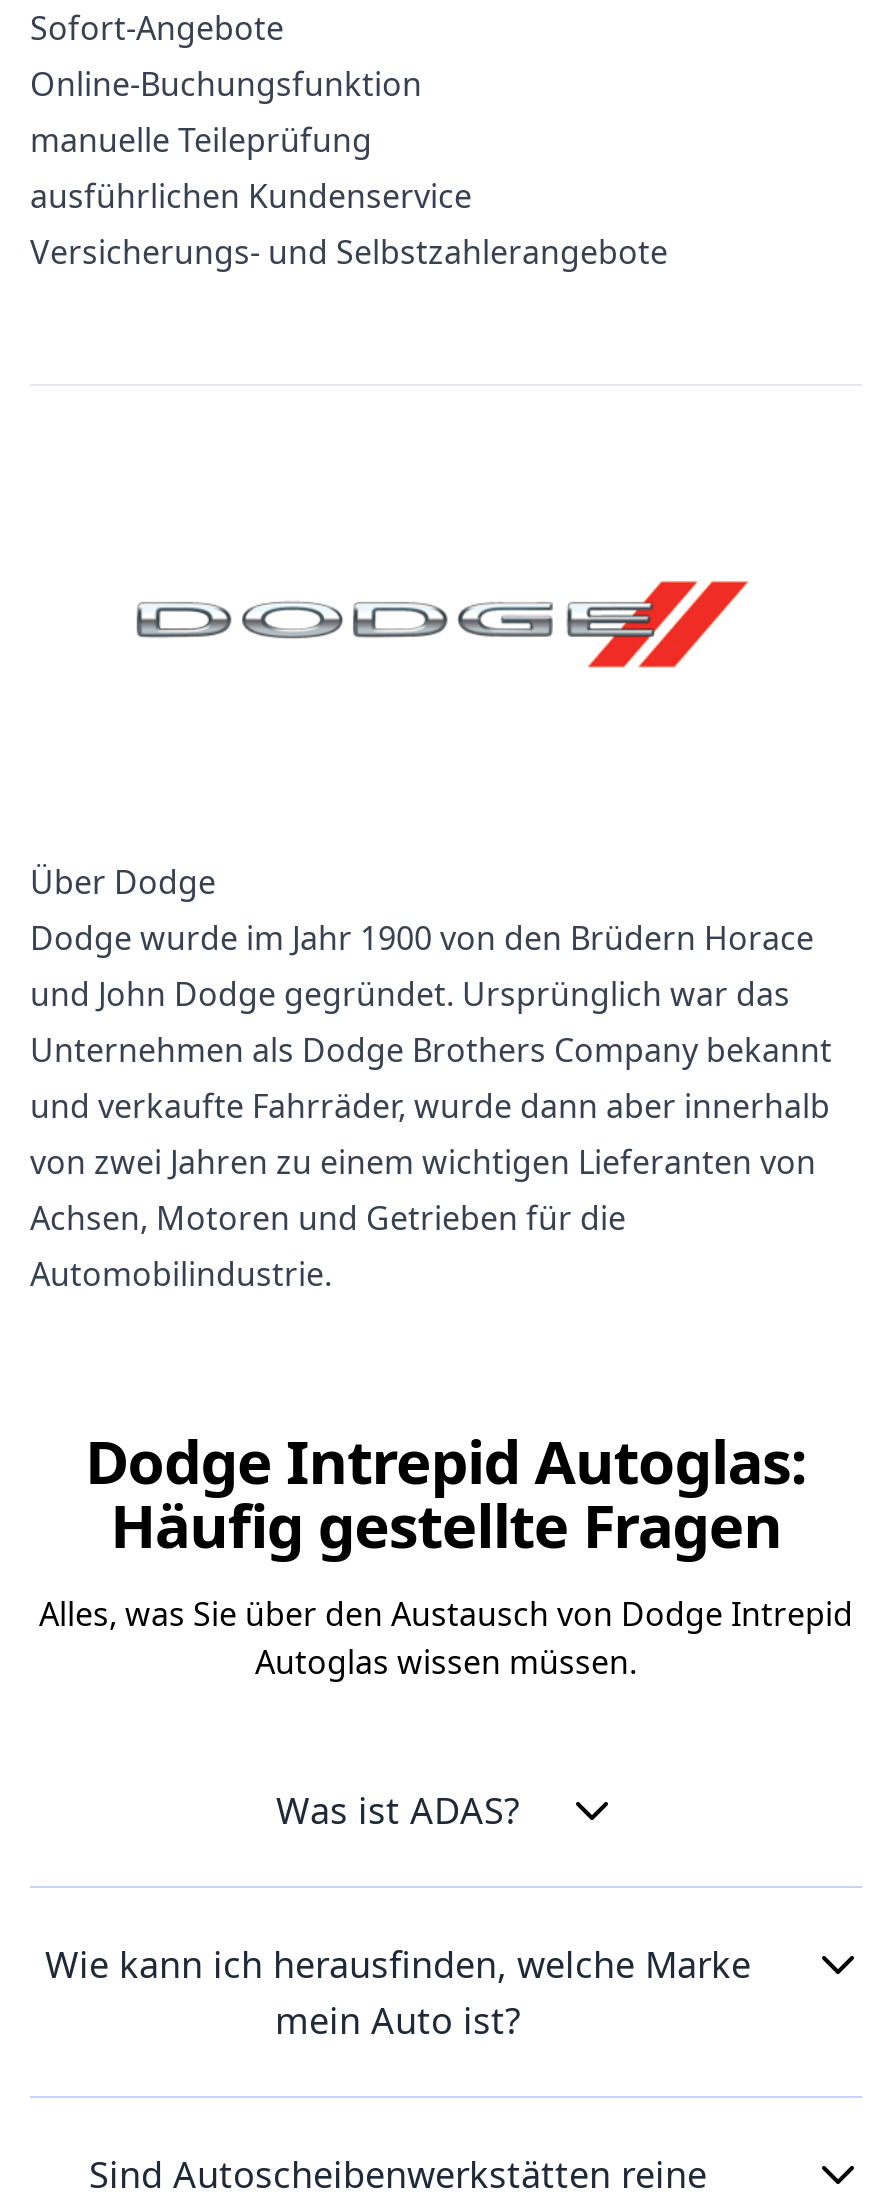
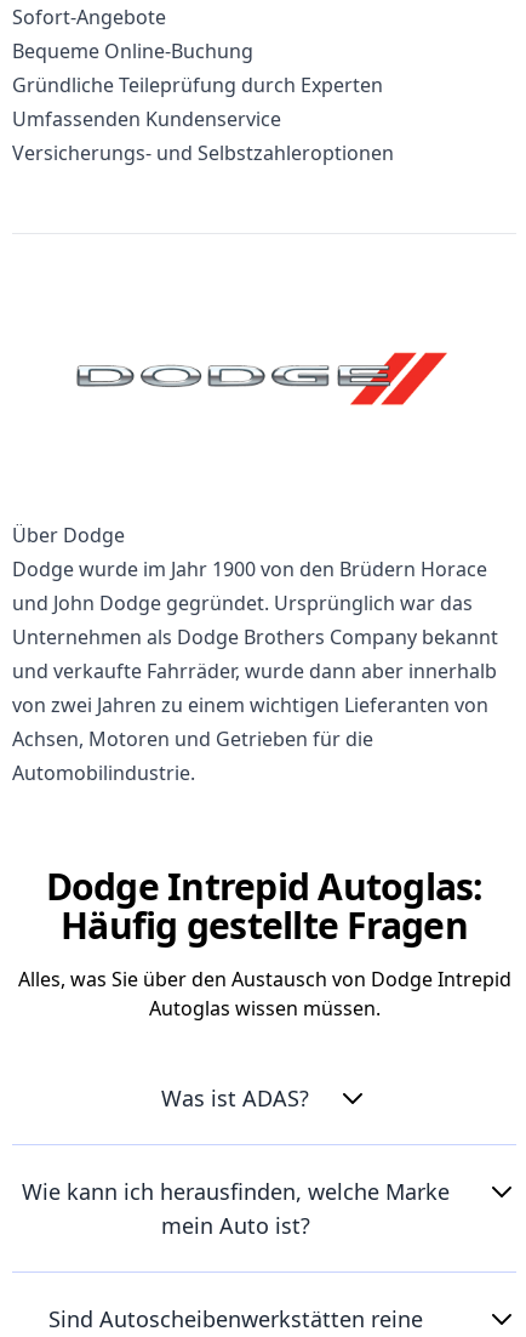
- Online-Buchungsfunktion
- manuelle Teileprüfung
- ausführlichen Kundenservice
- Versicherungs- und Selbstzahlerangebote
+ Bequeme Online-Buchung
+ Gründliche Teileprüfung durch Experten
+ Umfassenden Kundenservice
+ Versicherungs- und Selbstzahleroptionen
